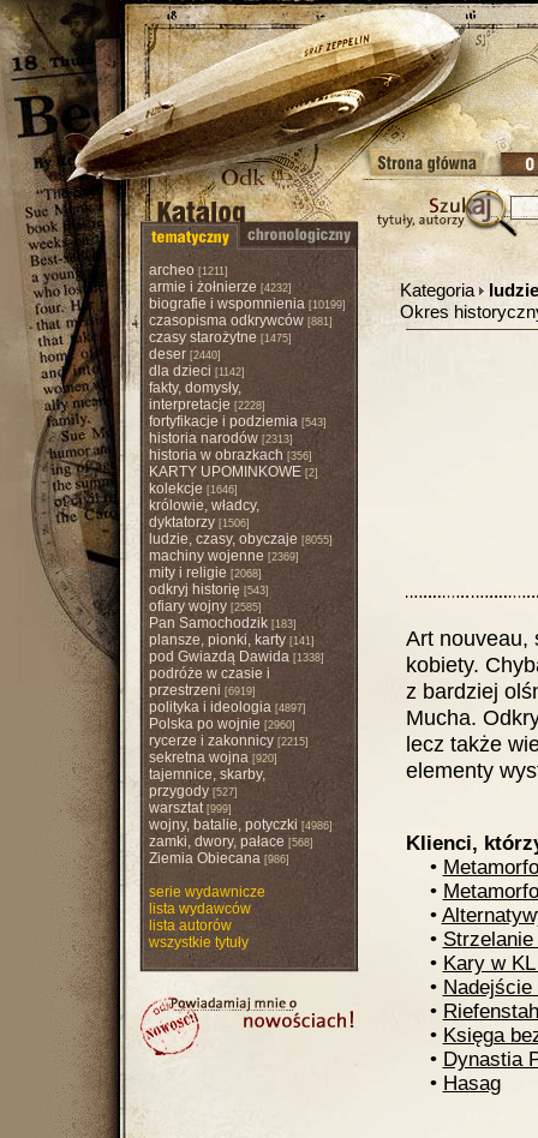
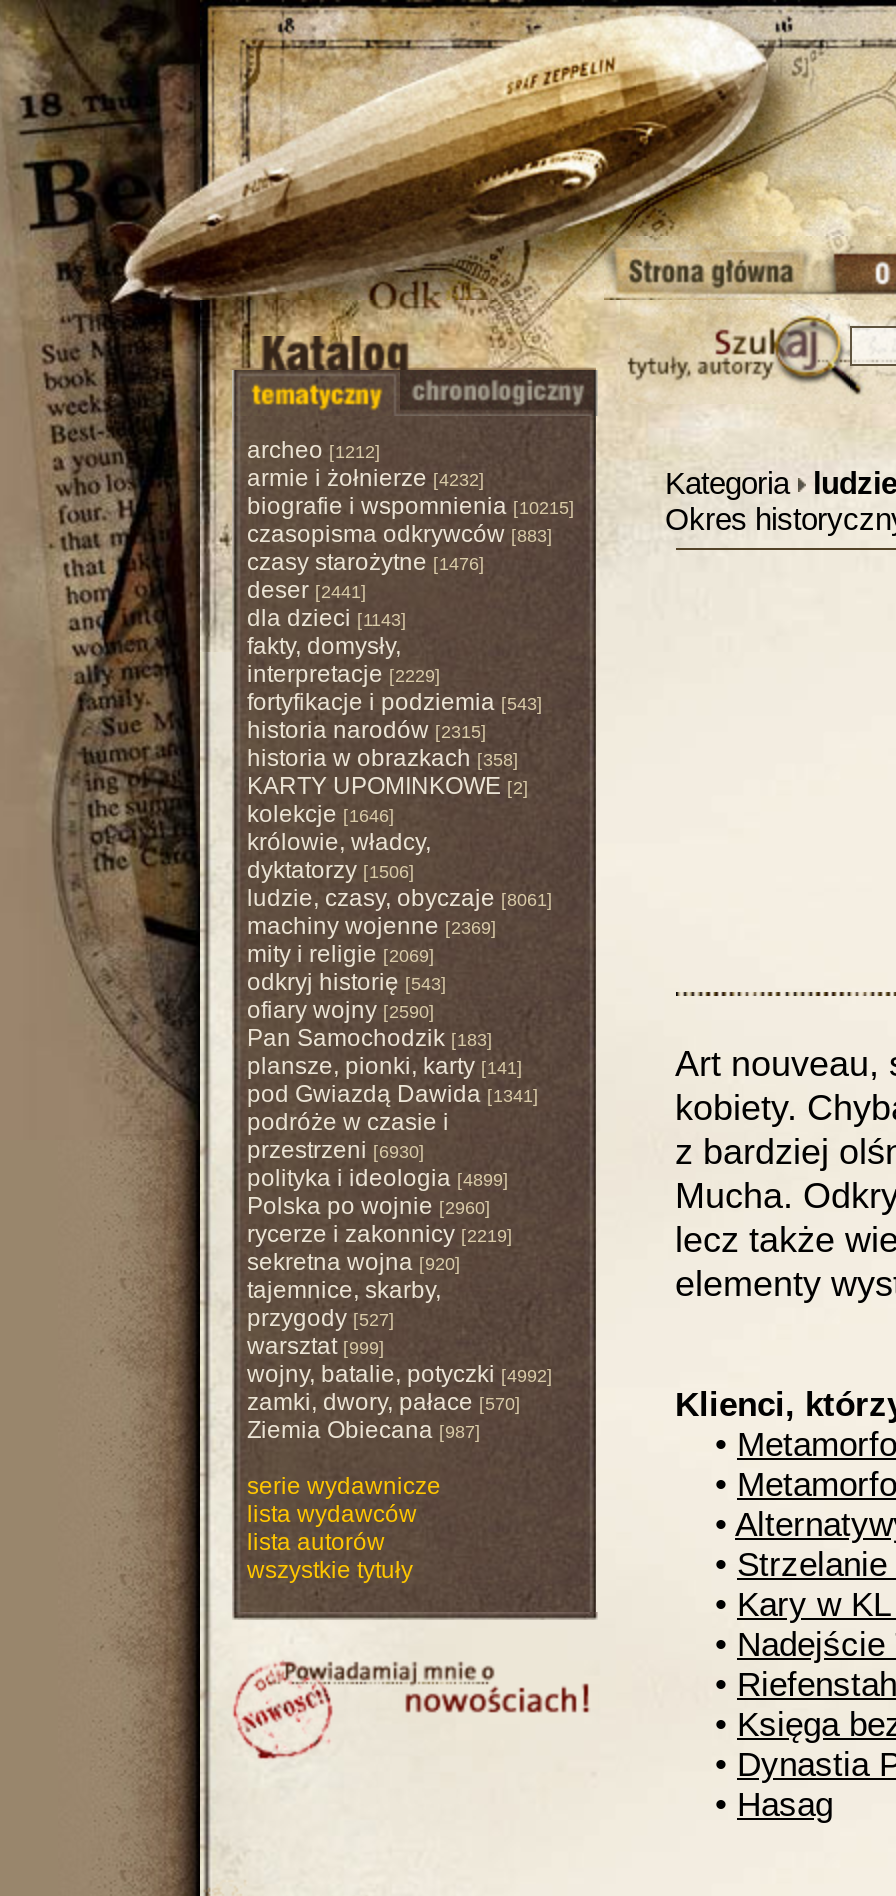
- archeo [1211]
+ archeo [1212]

- biografie i wspomnienia [10199]
+ biografie i wspomnienia [10215]

- czasopisma odkrywców [881]
+ czasopisma odkrywców [883]

- czasy starożytne [1475]
+ czasy starożytne [1476]

- deser [2440]
+ deser [2441]

- dla dzieci [1142]
+ dla dzieci [1143]

- interpretacje [2228]
+ interpretacje [2229]

- historia narodów [2313]
+ historia narodów [2315]

- historia w obrazkach [356]
+ historia w obrazkach [358]

- ludzie, czasy, obyczaje [8055]
+ ludzie, czasy, obyczaje [8061]

- mity i religie[2068]
+ mity i religie[2069]

- ofiary wojny [2585]
+ ofiary wojny [2590]

- pod Gwiazdą Dawida [1338]
+ pod Gwiazdą Dawida [1341]

- przestrzeni [6919]
+ przestrzeni [6930]

- polityka i ideologia [4897]
+ polityka i ideologia [4899]

- rycerze i zakonnicy [2215]
+ rycerze i zakonnicy [2219]

- wojny, batalie, potyczki [4986]
+ wojny, batalie, potyczki [4992]

- zamki, dwory, pałace [568]
+ zamki, dwory, pałace [570]

- Ziemia Obiecana [986]
+ Ziemia Obiecana [987]
